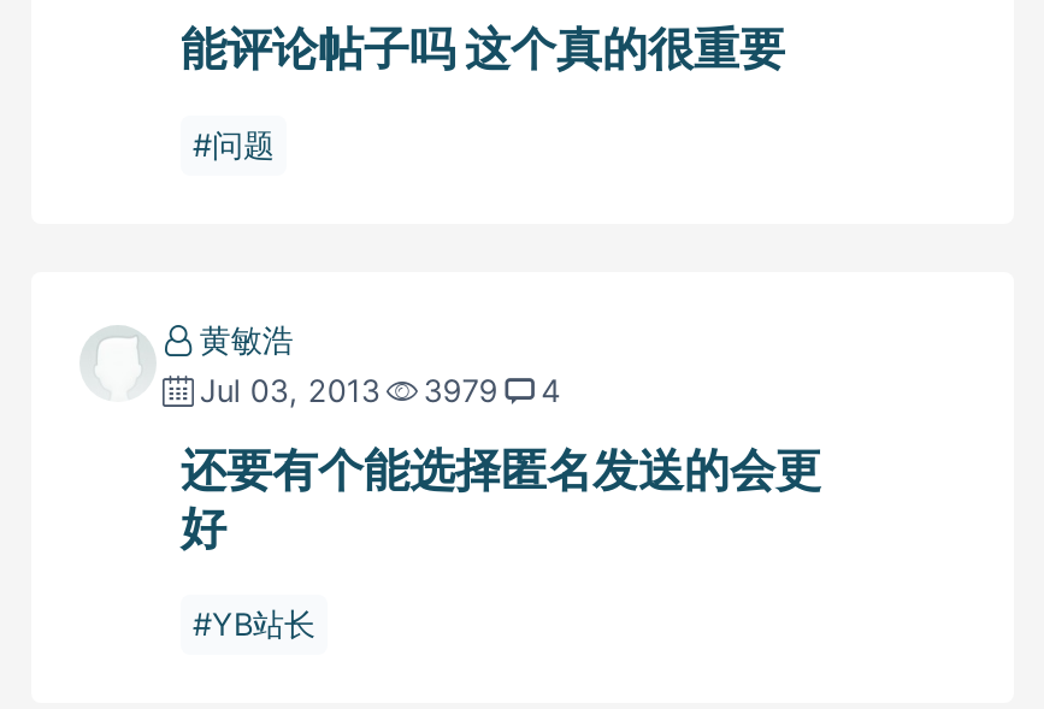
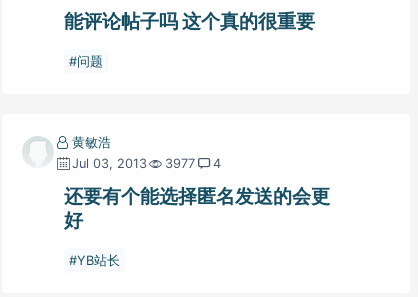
- Jul 03, 2013 3979 4
+ Jul 03, 2013 3977 4
